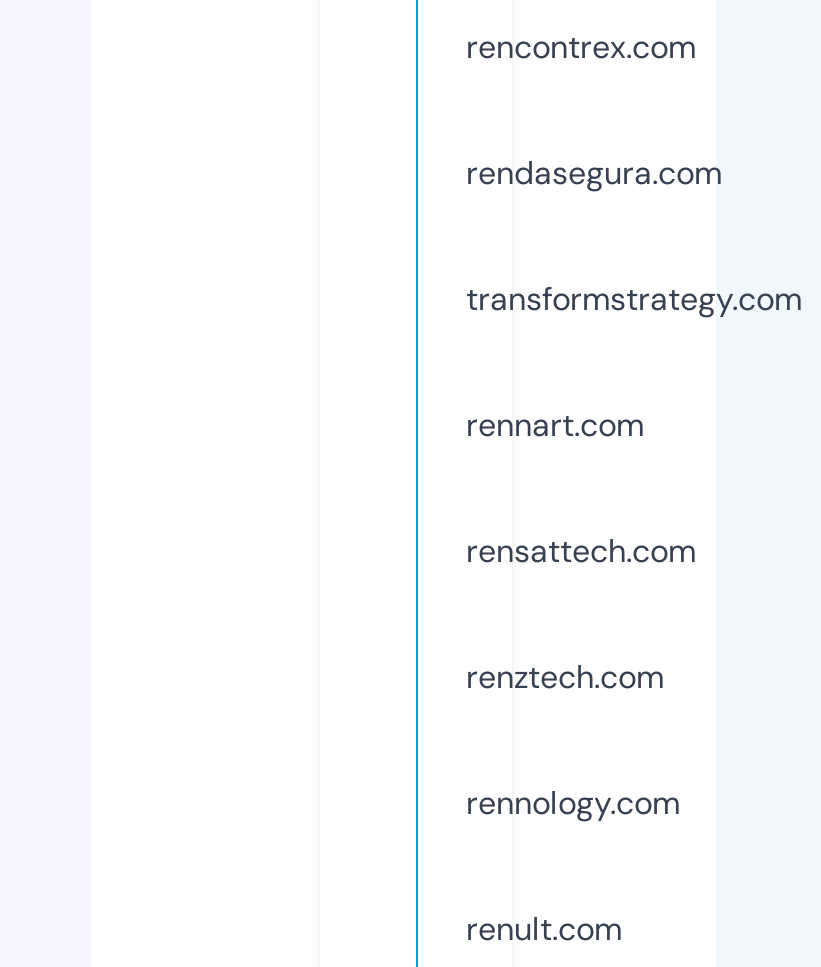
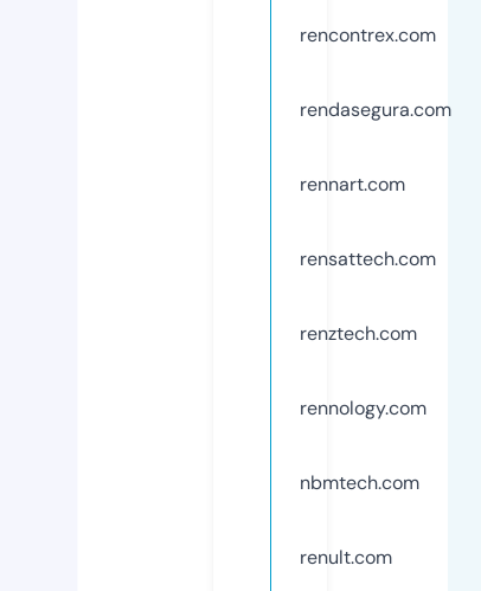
- transformstrategy.com

moved up: rennart.com | rensattech.com | renztech.com | rennology.com

+ nbmtech.com
